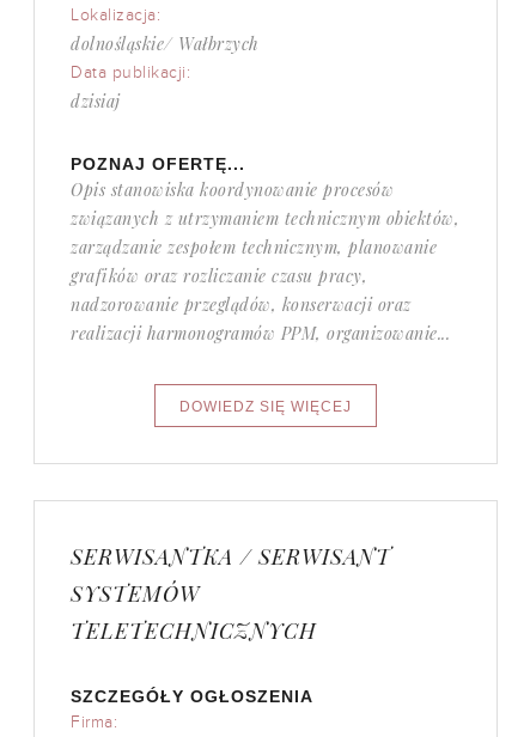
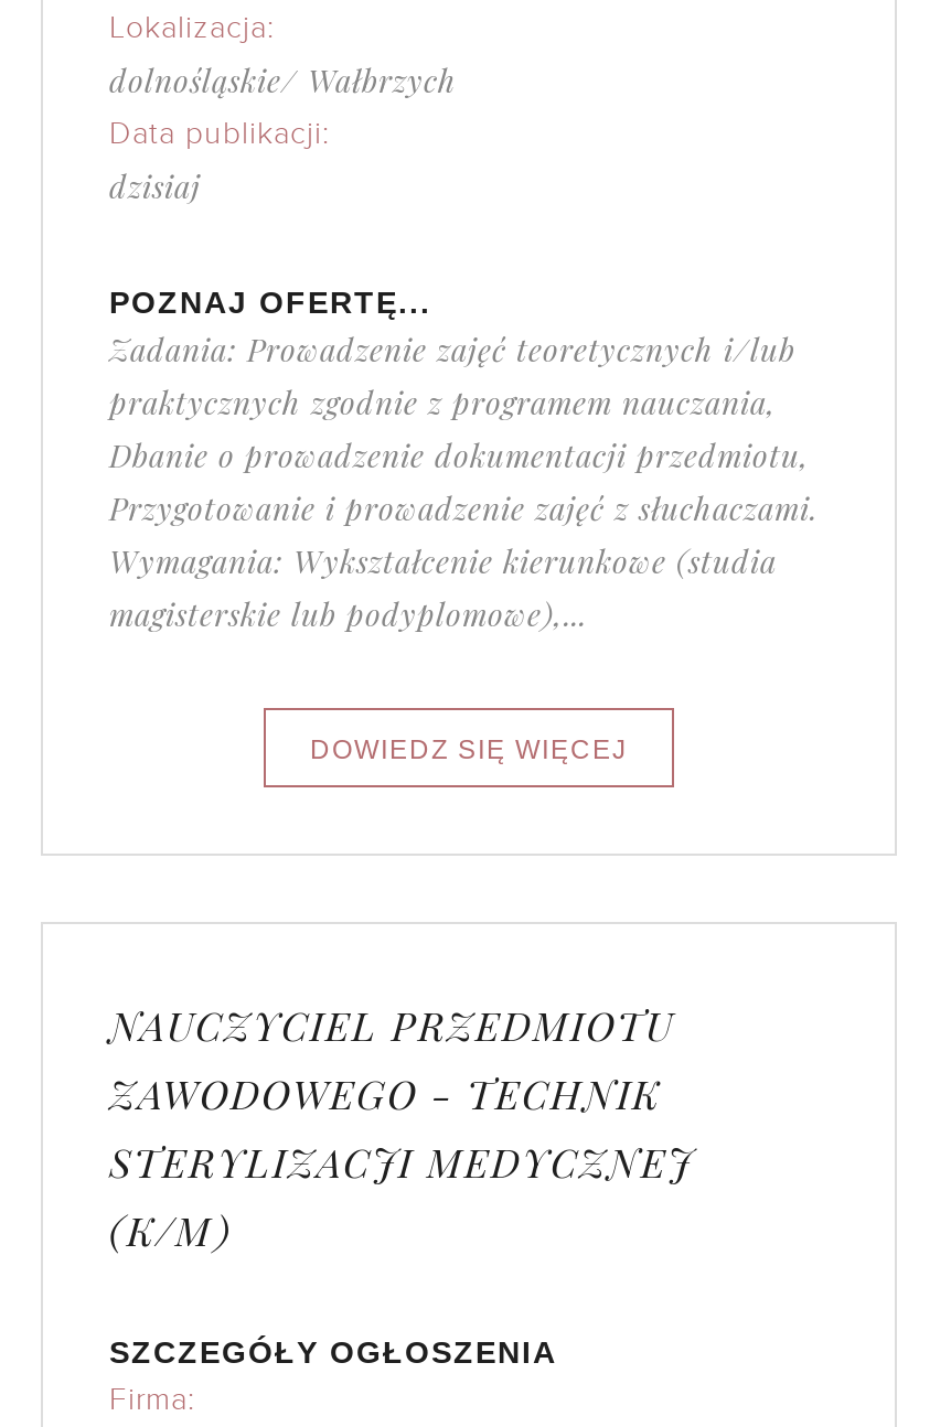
- Opis stanowiska koordynowanie procesów
- związanych z utrzymaniem technicznym obiektów,
- zarządzanie zespołem technicznym, planowanie
- grafików oraz rozliczanie czasu pracy,
- nadzorowanie przeglądów, konserwacji oraz
- realizacji harmonogramów PPM, organizowanie...
+ Zadania: Prowadzenie zajęć teoretycznych i/lub
+ praktycznych zgodnie z programem nauczania,
+ Dbanie o prowadzenie dokumentacji przedmiotu,
+ Przygotowanie i prowadzenie zajęć z słuchaczami.
+ Wymagania: Wykształcenie kierunkowe (studia
+ magisterskie lub podyplomowe),...

- SERWISANTKA / SERWISANT
- SYSTEMÓW
- TELETECHNICZNYCH
+ NAUCZYCIEL PRZEDMIOTU
+ ZAWODOWEGO - TECHNIK
+ STERYLIZACJI MEDYCZNEJ
+ (K/M)
